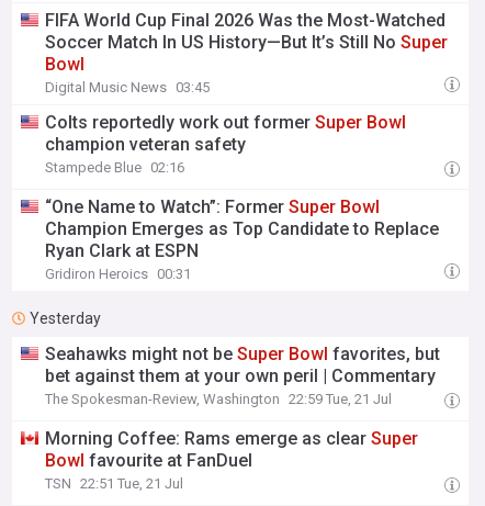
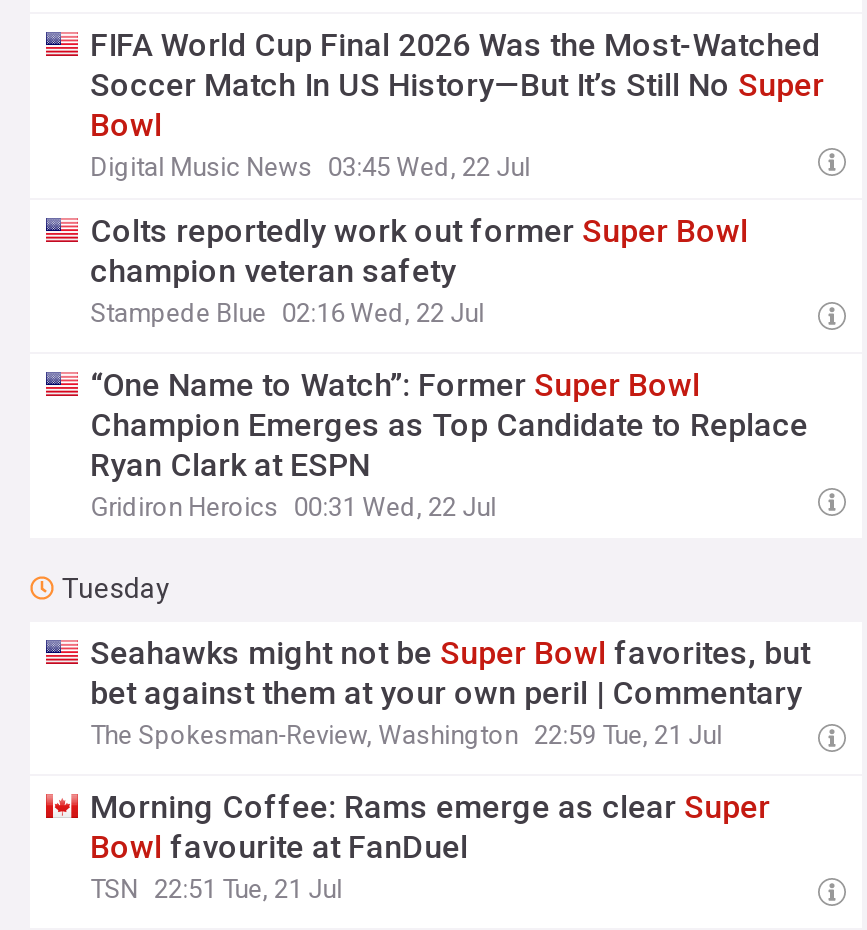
- Digital Music News 03:45
+ Digital Music News 03:45 Wed, 22 Jul

- Stampede Blue 02:16
+ Stampede Blue 02:16 Wed, 22 Jul

- Gridiron Heroics 00:31
+ Gridiron Heroics 00:31 Wed, 22 Jul

- Yesterday
+ Tuesday
